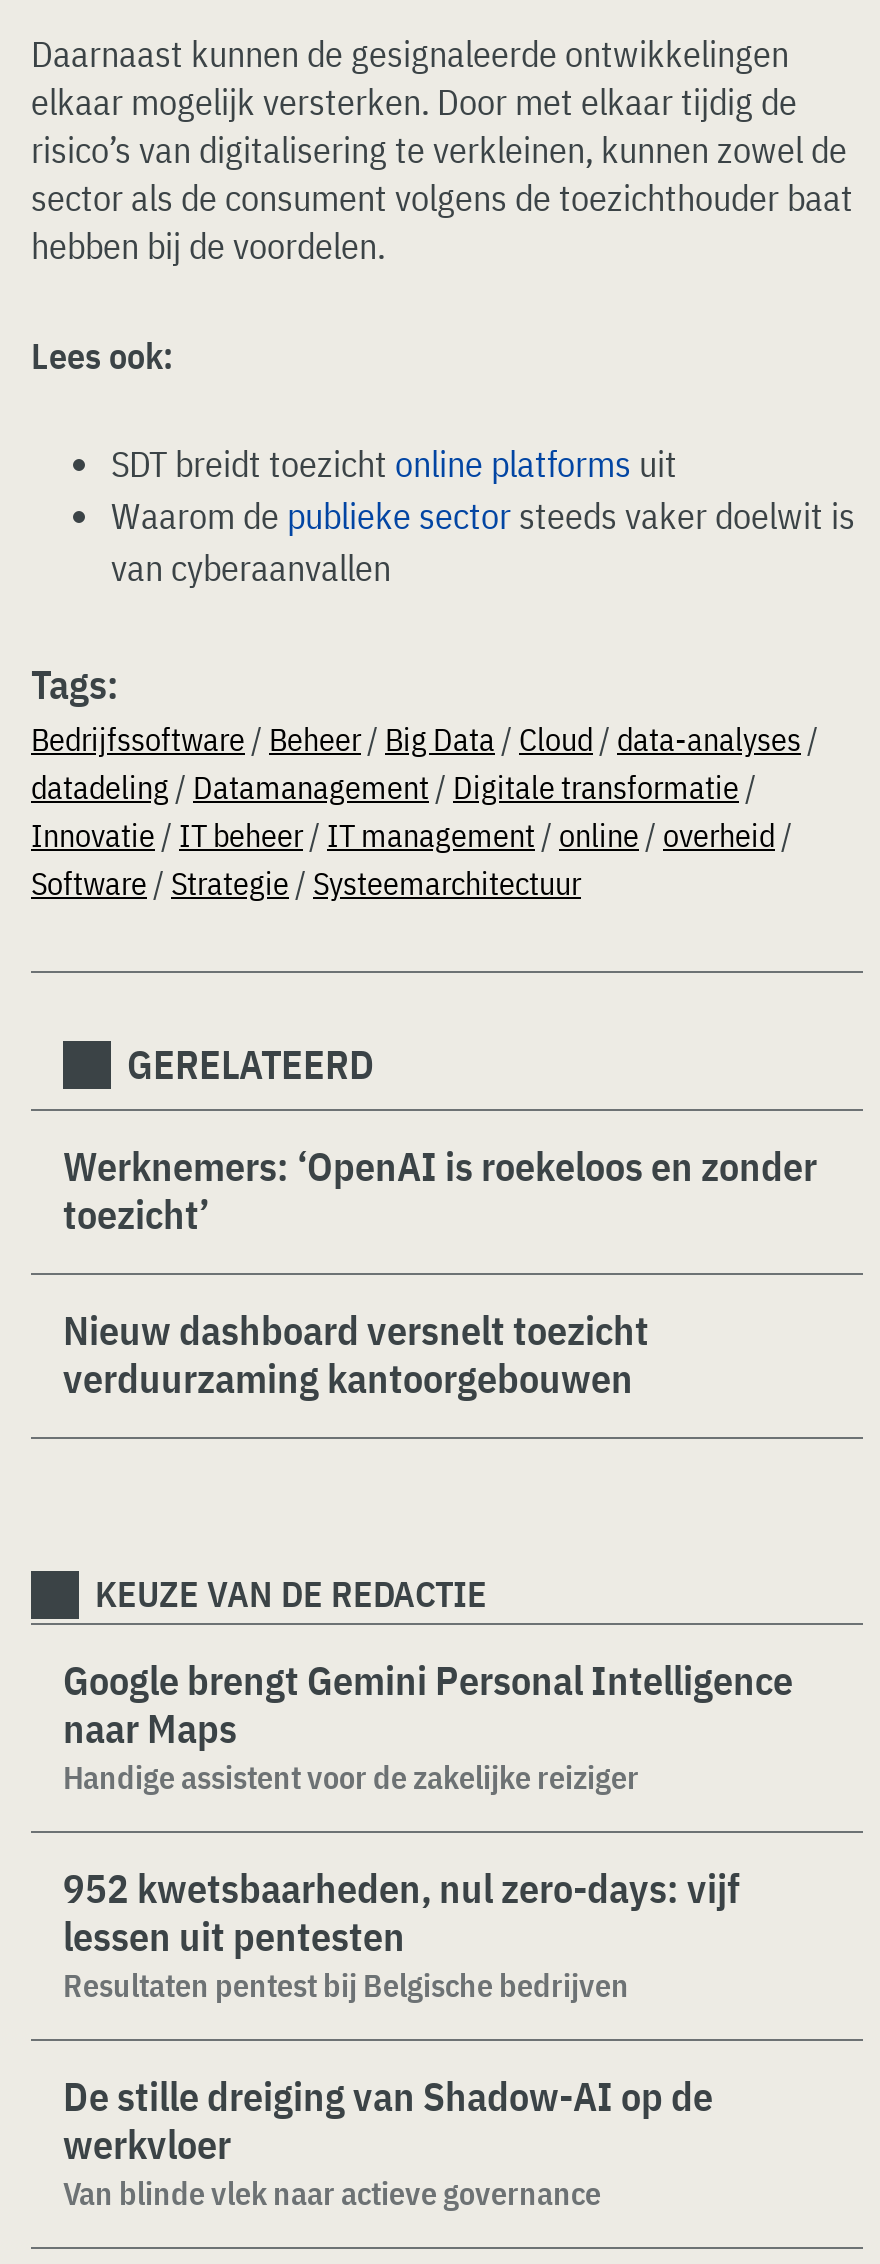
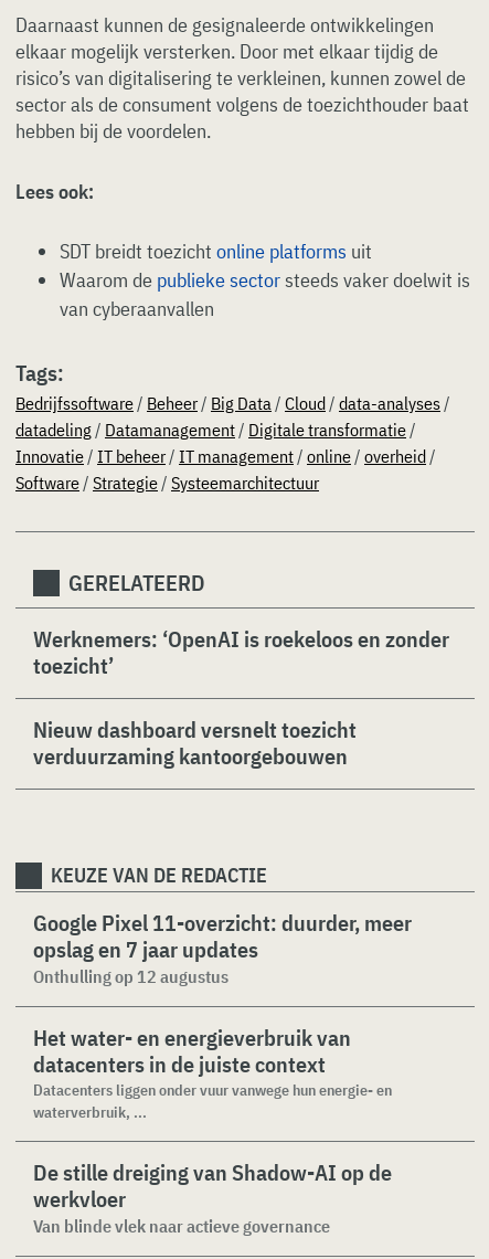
- Google brengt Gemini Personal Intelligence
- naar Maps
- Handige assistent voor de zakelijke reiziger
+ Google Pixel 11-overzicht: duurder, meer
+ opslag en 7 jaar updates
+ Onthulling op 12 augustus

- 952 kwetsbaarheden, nul zero-days: vijf
- lessen uit pentesten
- Resultaten pentest bij Belgische bedrijven
+ Het water- en energieverbruik van
+ datacenters in de juiste context
+ Datacenters liggen onder vuur vanwege hun energie- en
+ waterverbruik, ...
